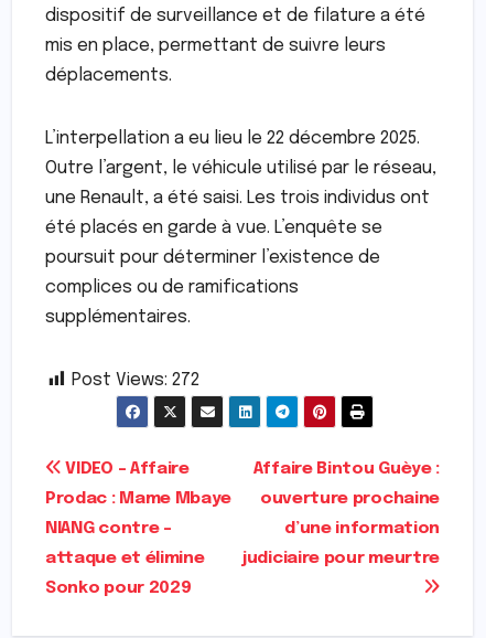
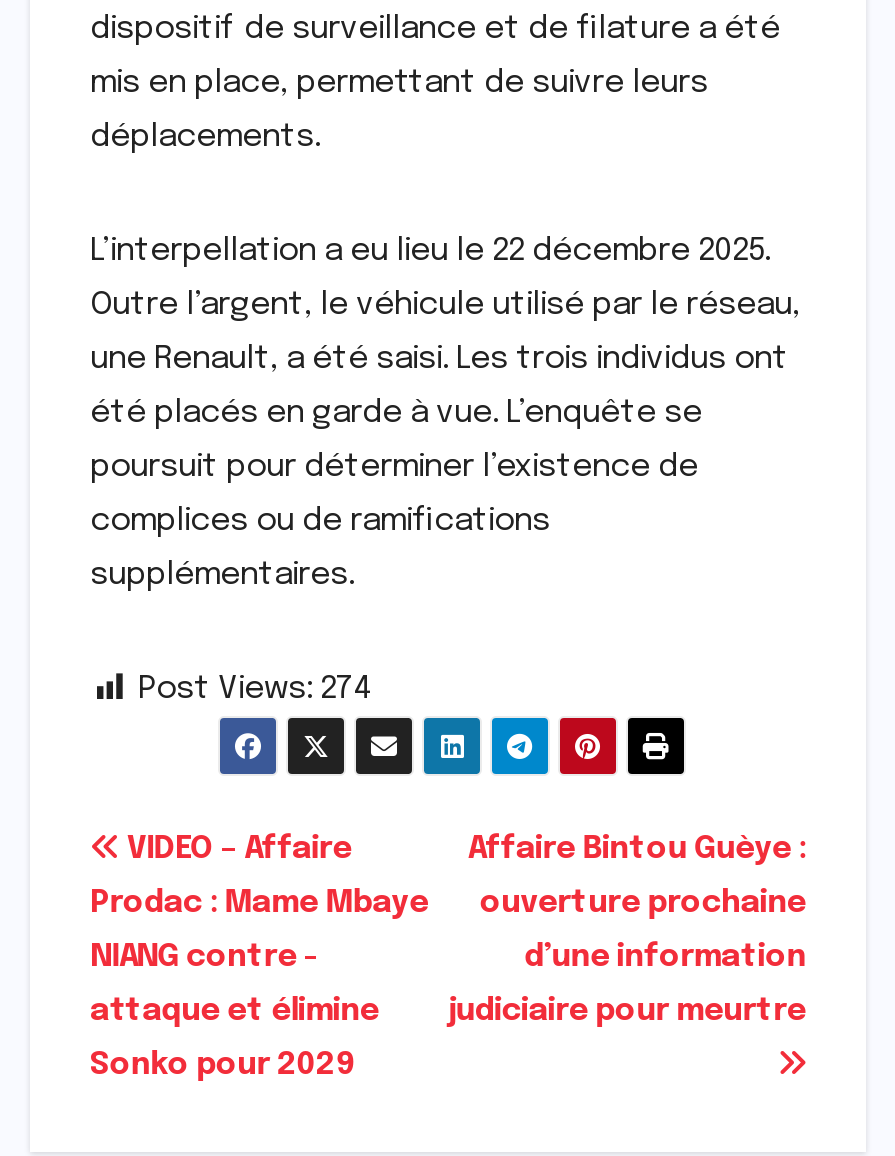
- Post Views: 272
+ Post Views: 274
